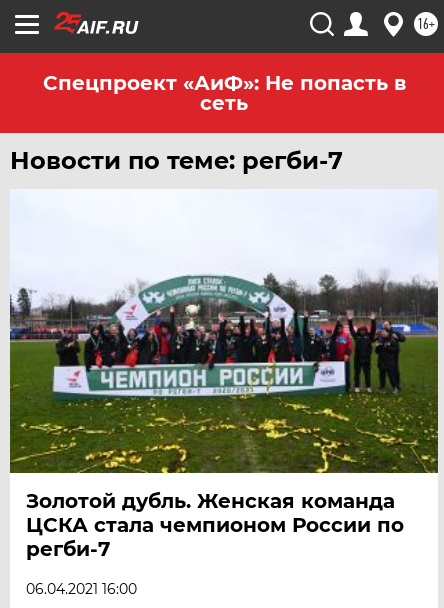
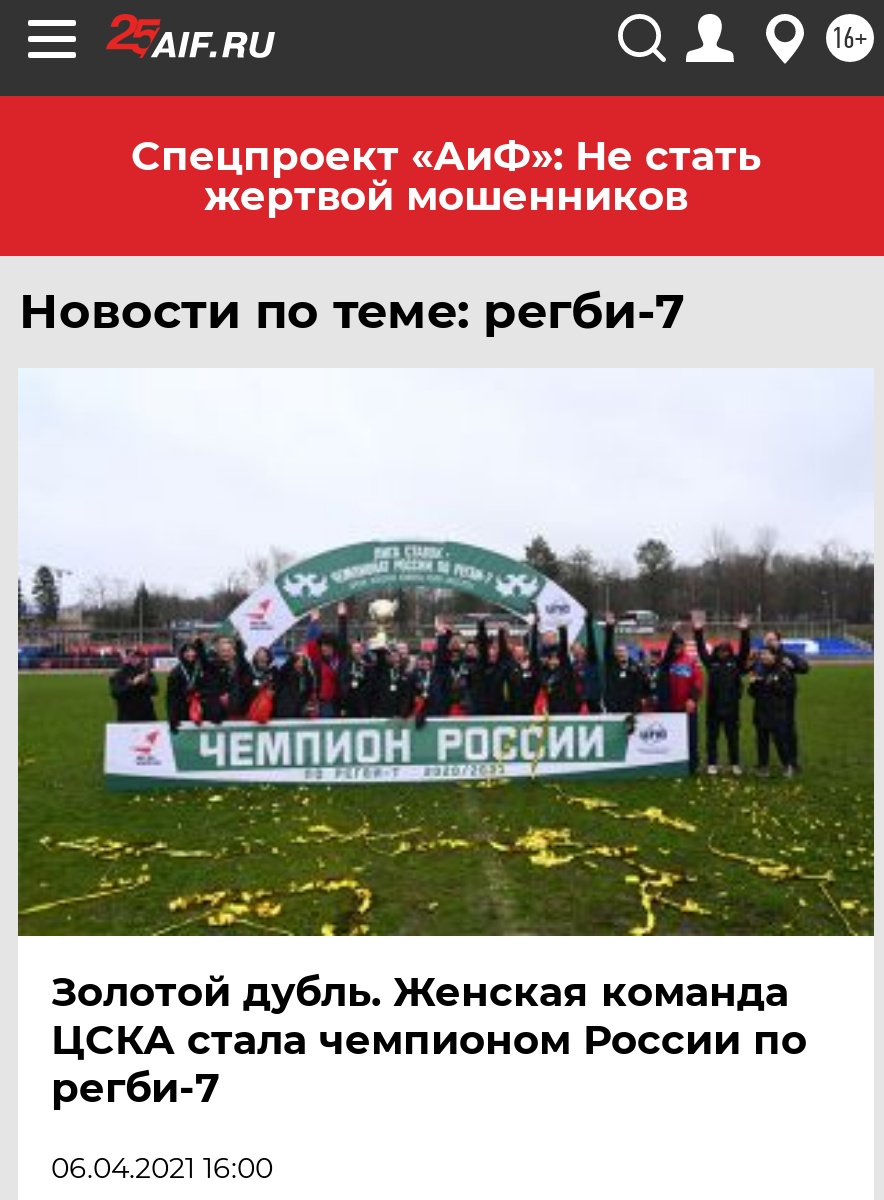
- Спецпроект «АиФ»: Не попасть в
- сеть
+ Спецпроект «АиФ»: Не стать
+ жертвой мошенников
